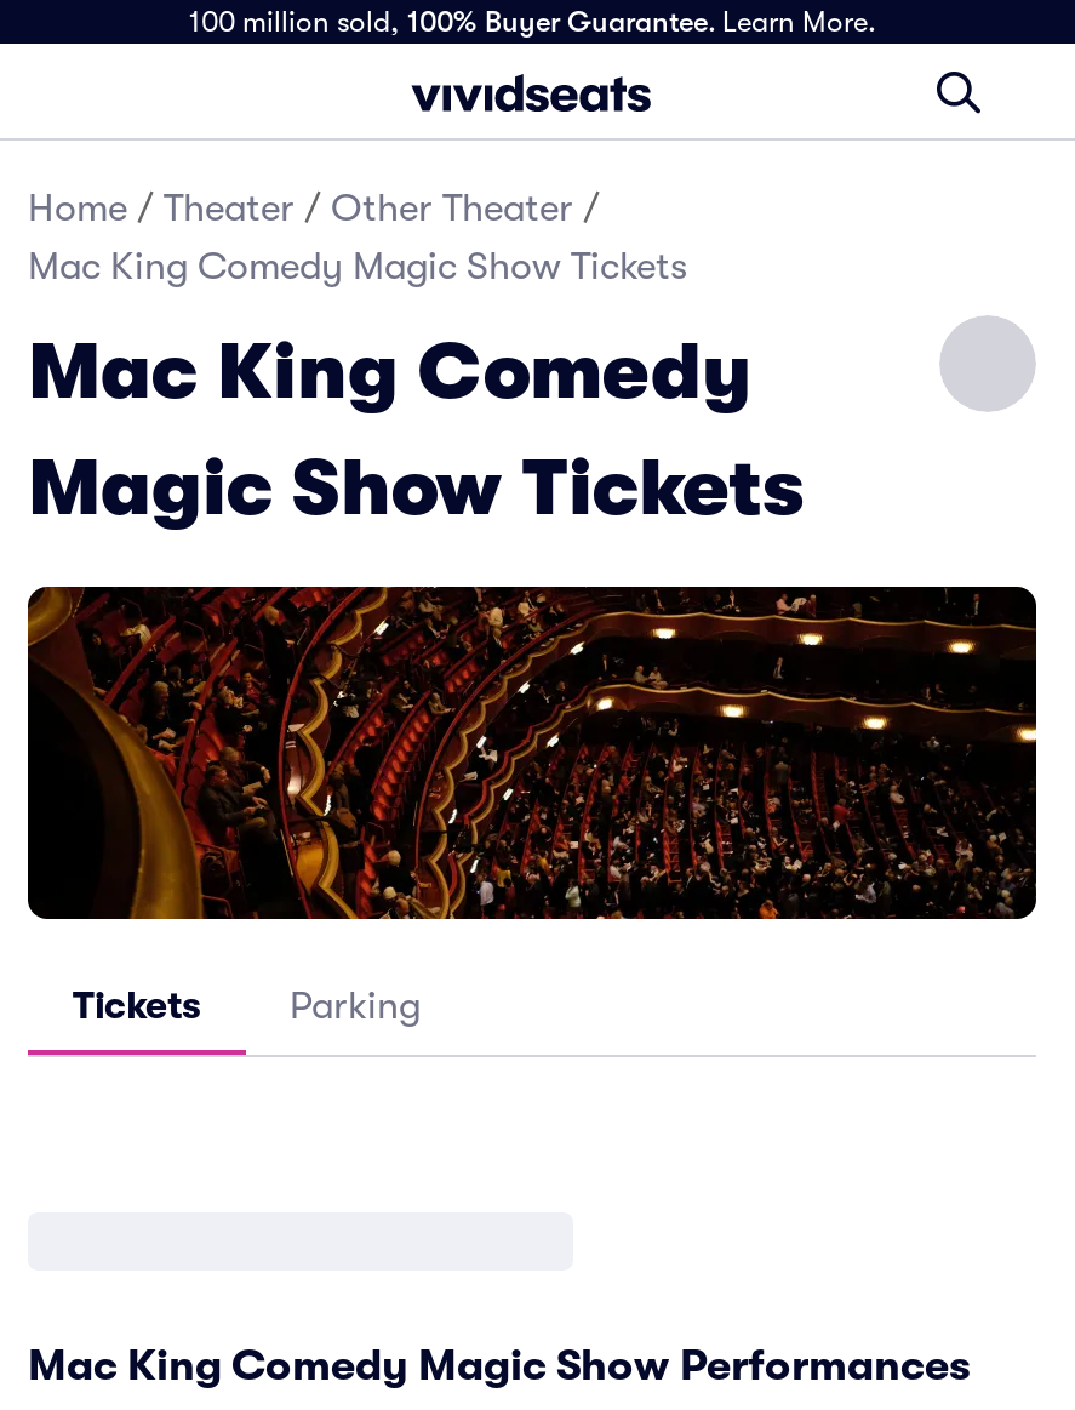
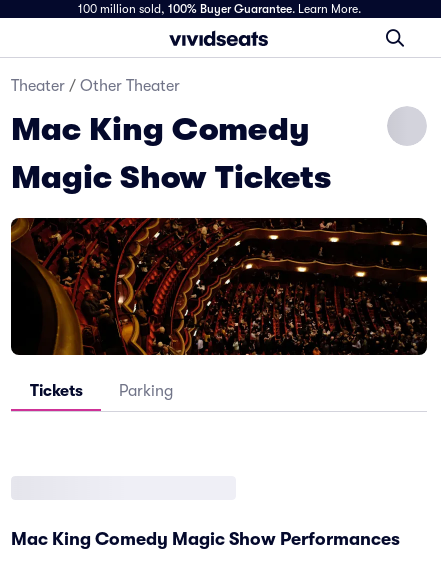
- Home / Theater / Other Theater /
- Mac King Comedy Magic Show Tickets
+ Theater / Other Theater
